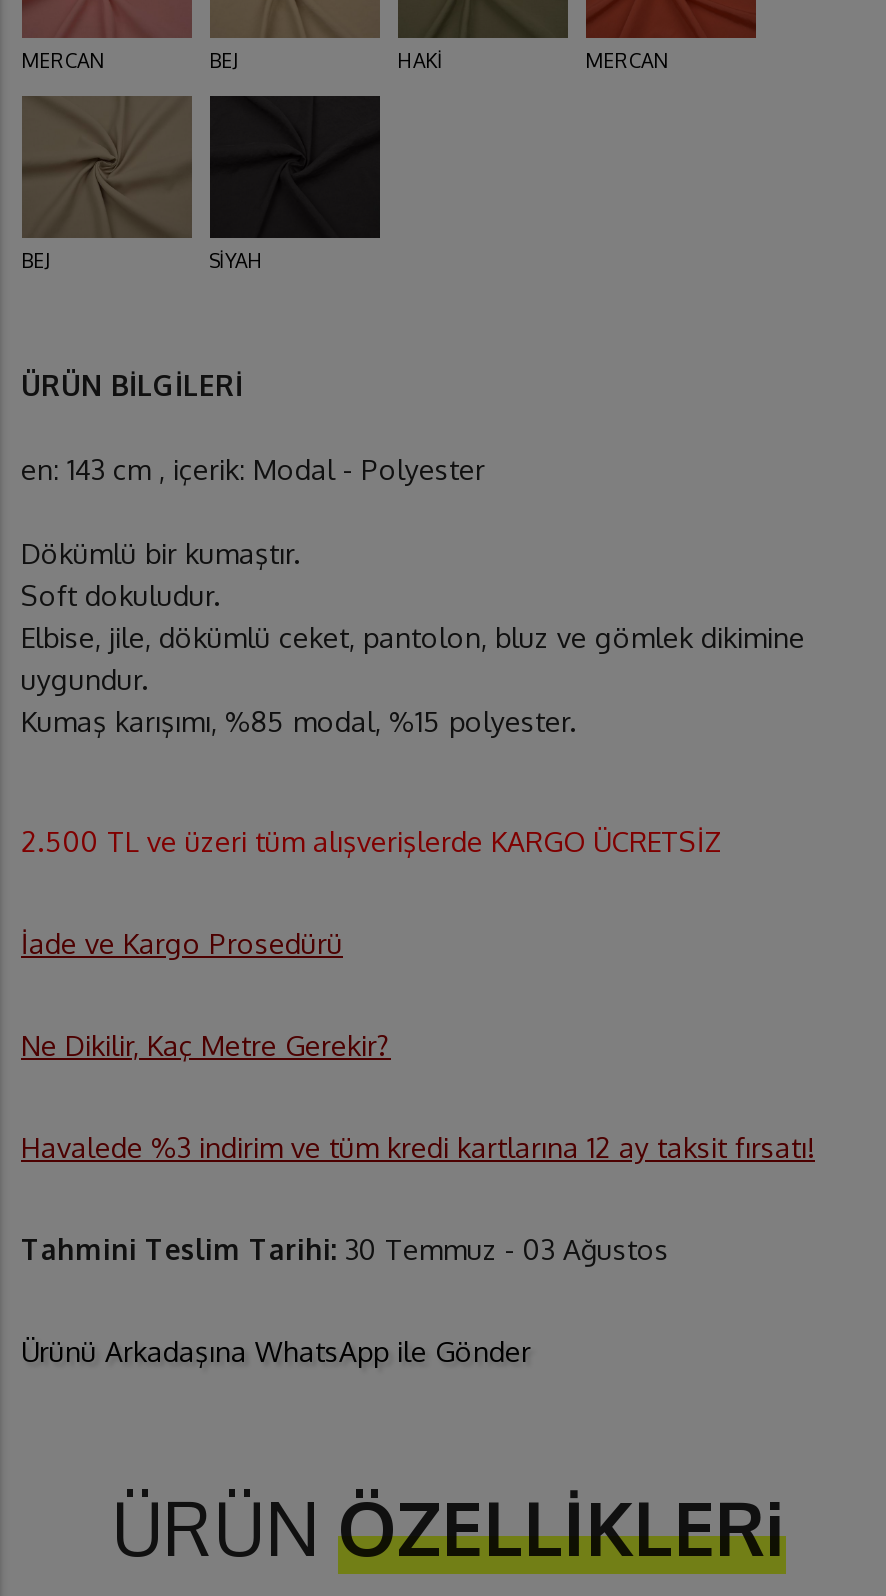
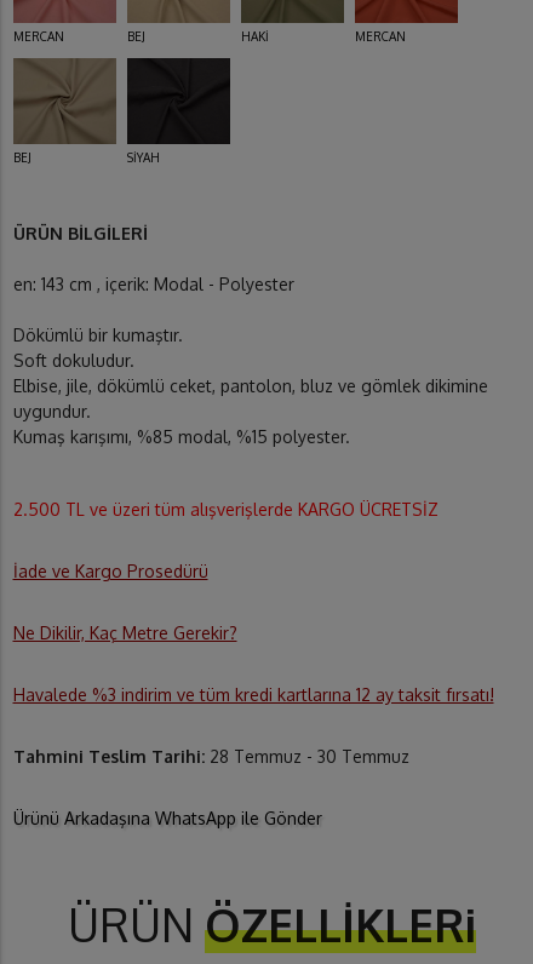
- Tahmini Teslim Tarihi: 30 Temmuz - 03 Ağustos
+ Tahmini Teslim Tarihi: 28 Temmuz - 30 Temmuz
